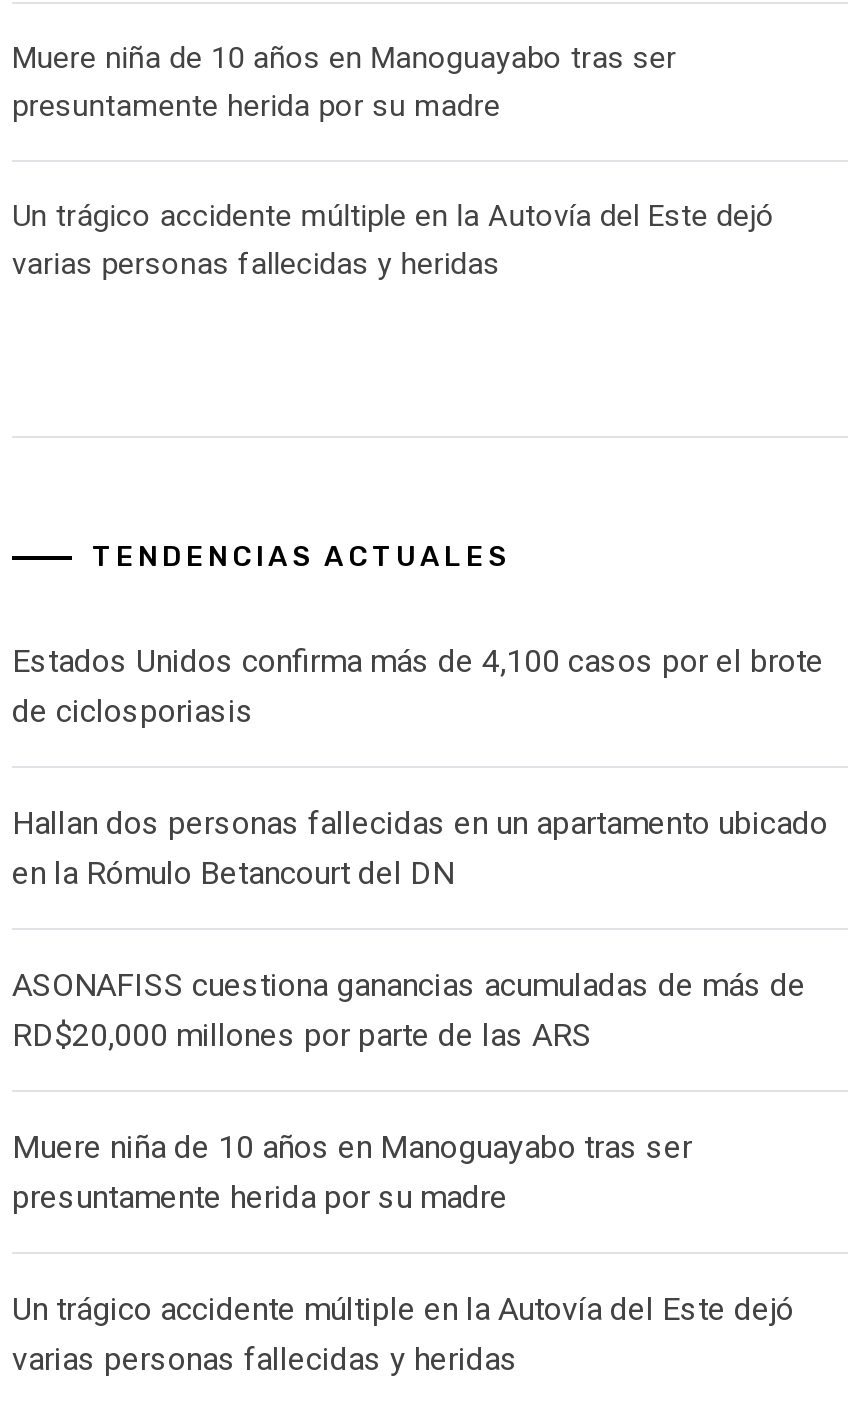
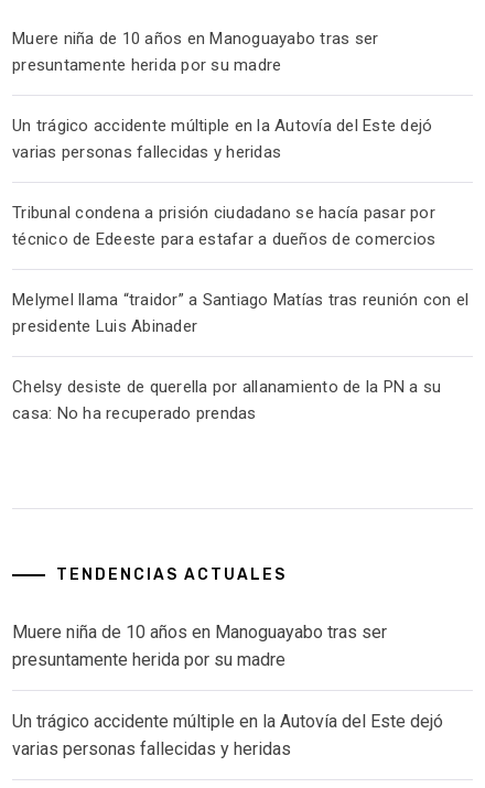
+ Tribunal condena a prisión ciudadano se hacía pasar por
+ técnico de Edeeste para estafar a dueños de comercios
+ Melymel llama “traidor” a Santiago Matías tras reunión con el
+ presidente Luis Abinader
+ Chelsy desiste de querella por allanamiento de la PN a su
+ casa: No ha recuperado prendas

moved down: TENDENCIAS ACTUALES

- Estados Unidos confirma más de 4,100 casos por el brote
- de ciclosporiasis
- Hallan dos personas fallecidas en un apartamento ubicado
- en la Rómulo Betancourt del DN
- ASONAFISS cuestiona ganancias acumuladas de más de
- RD$20,000 millones por parte de las ARS
